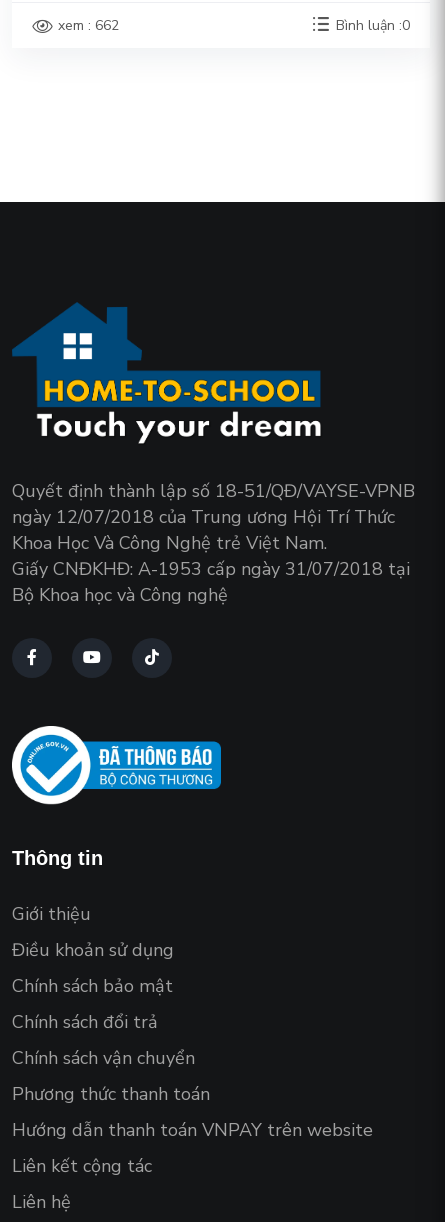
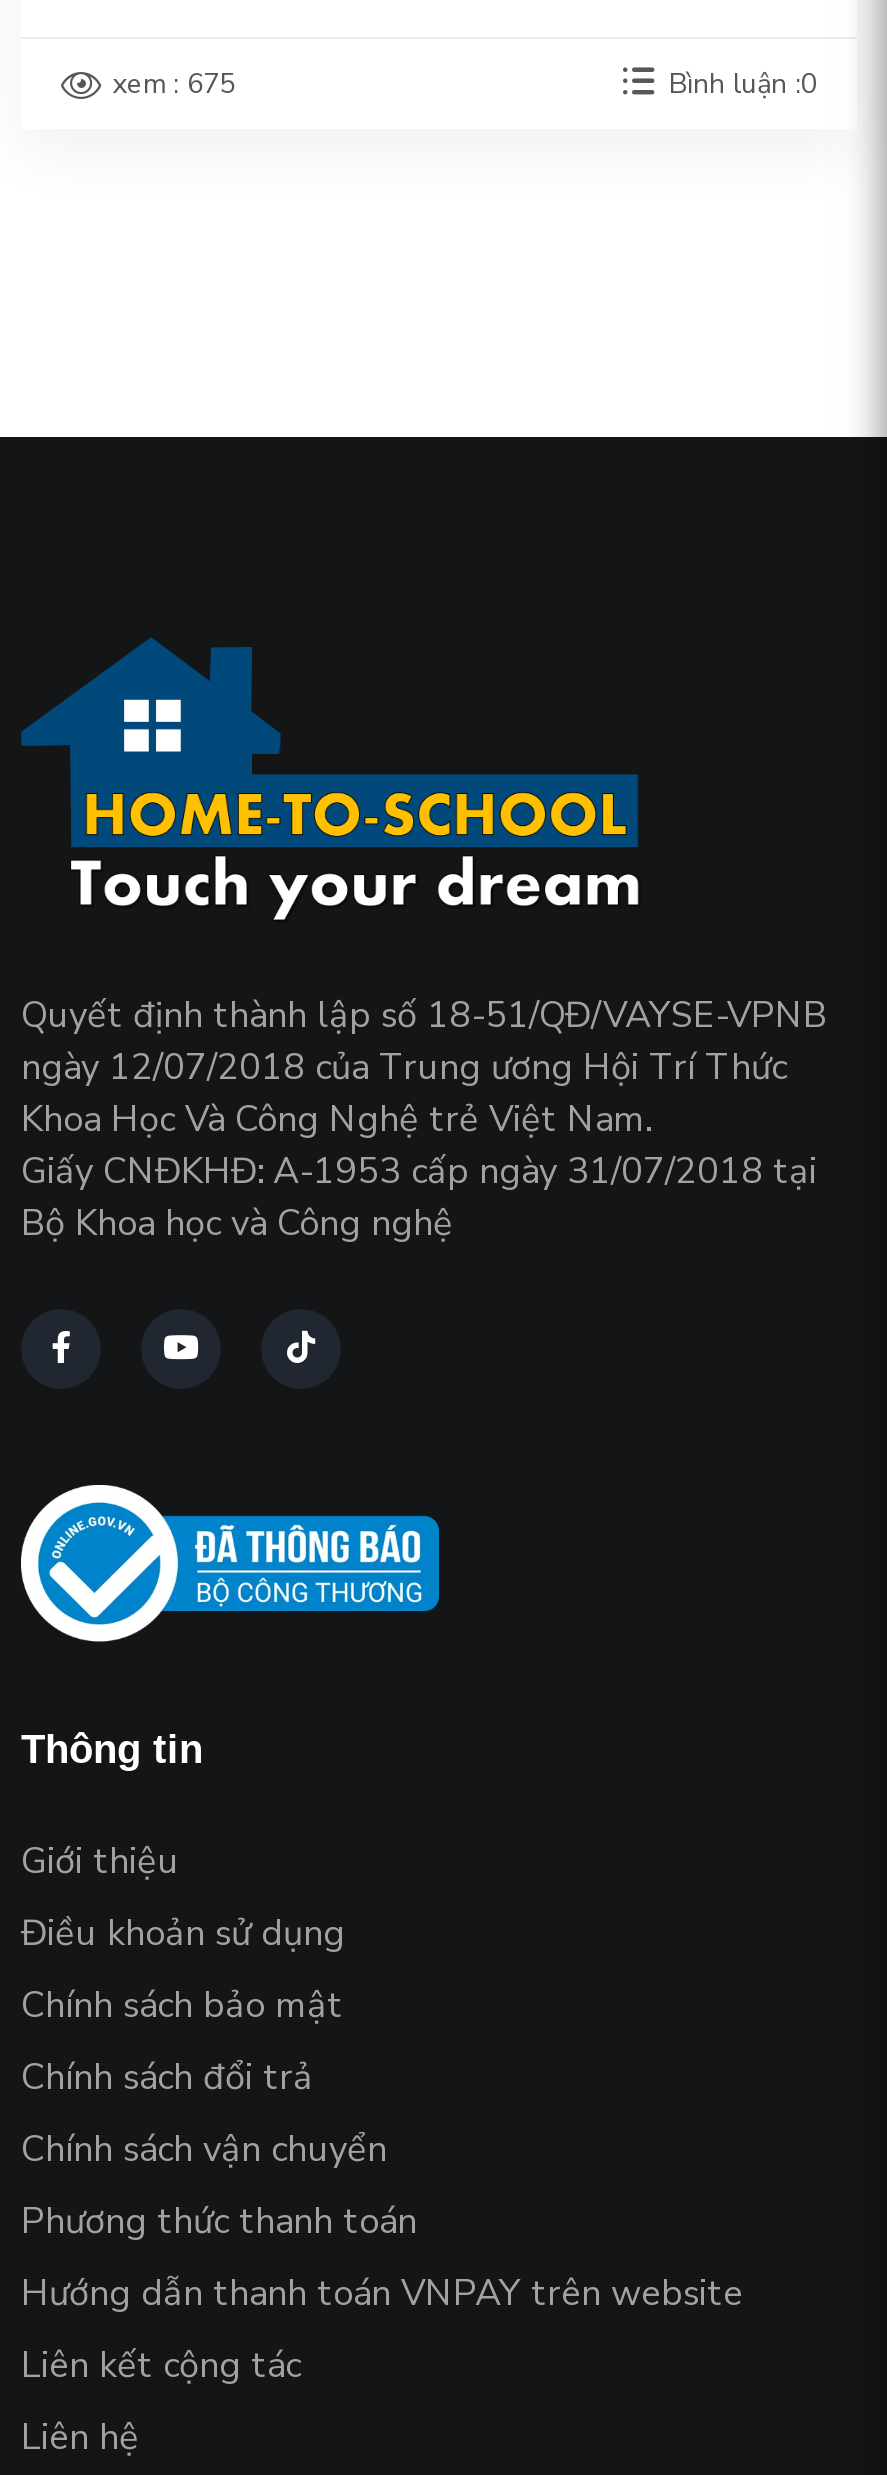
- xem : 662
+ xem : 675
